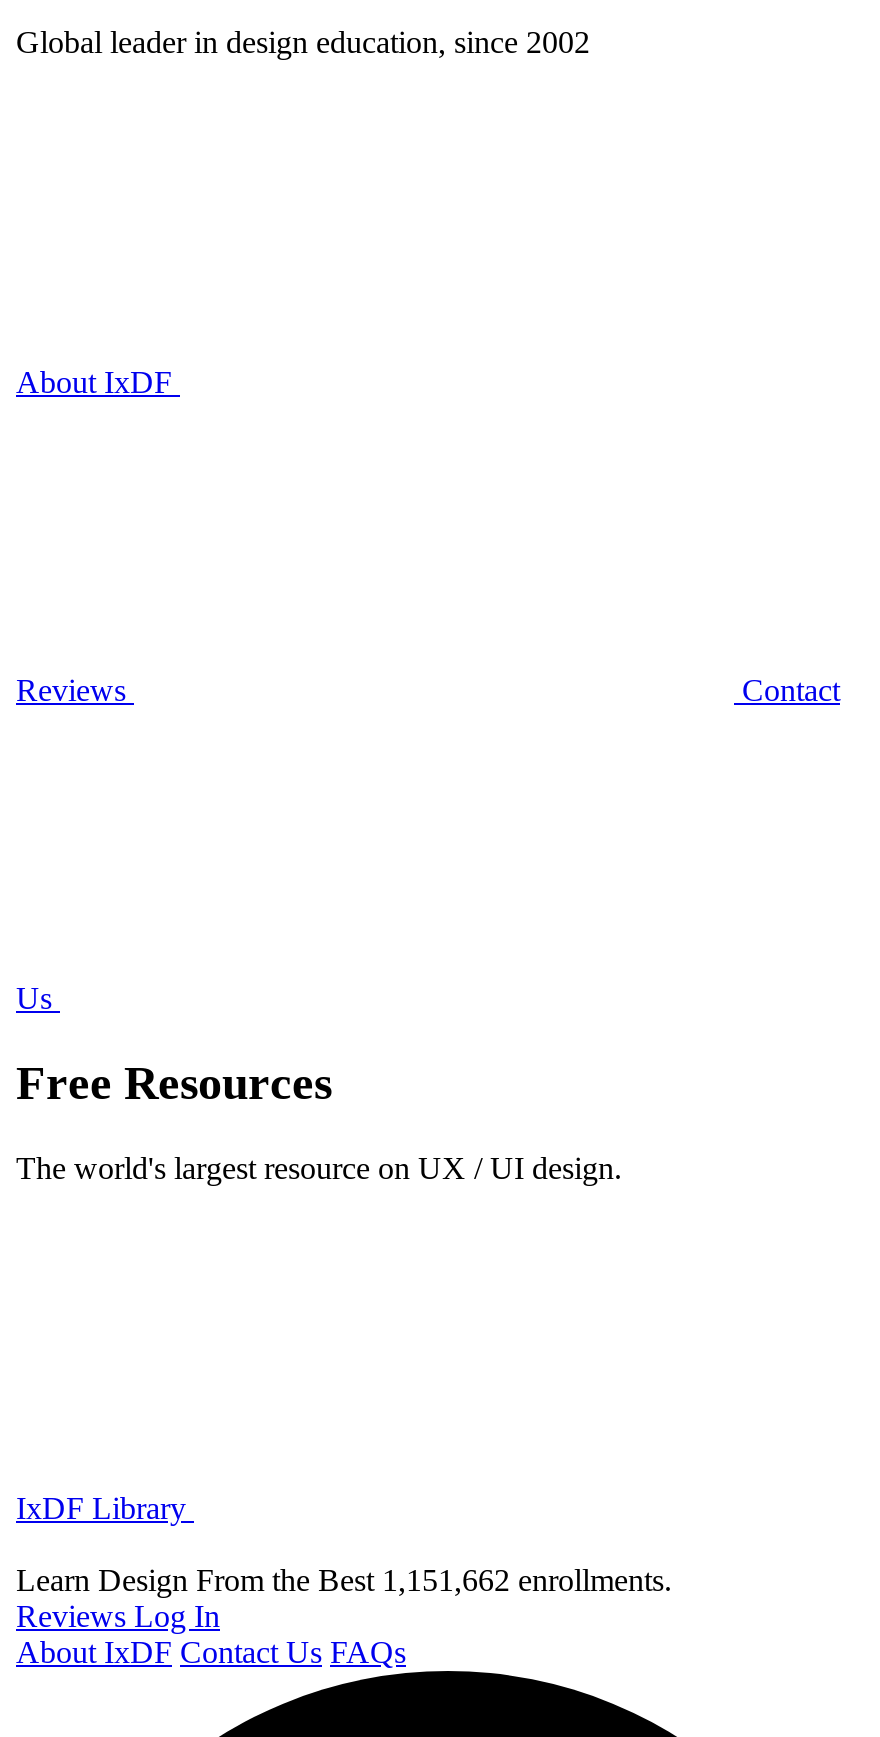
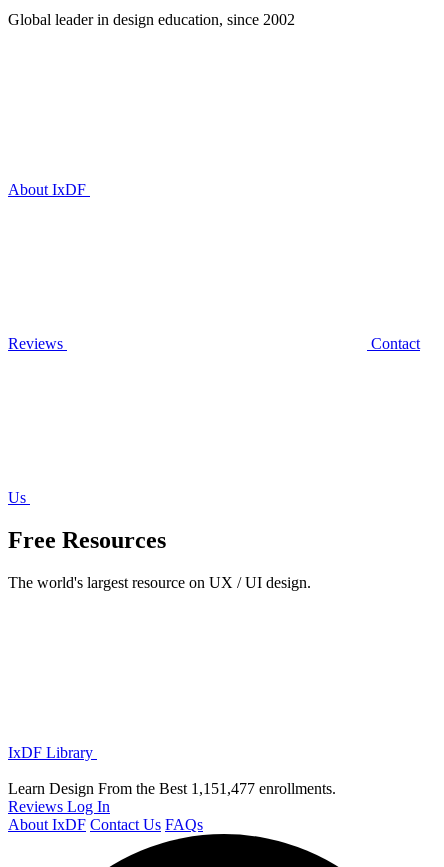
- Learn Design From the Best 1,151,662 enrollments.
+ Learn Design From the Best 1,151,477 enrollments.
